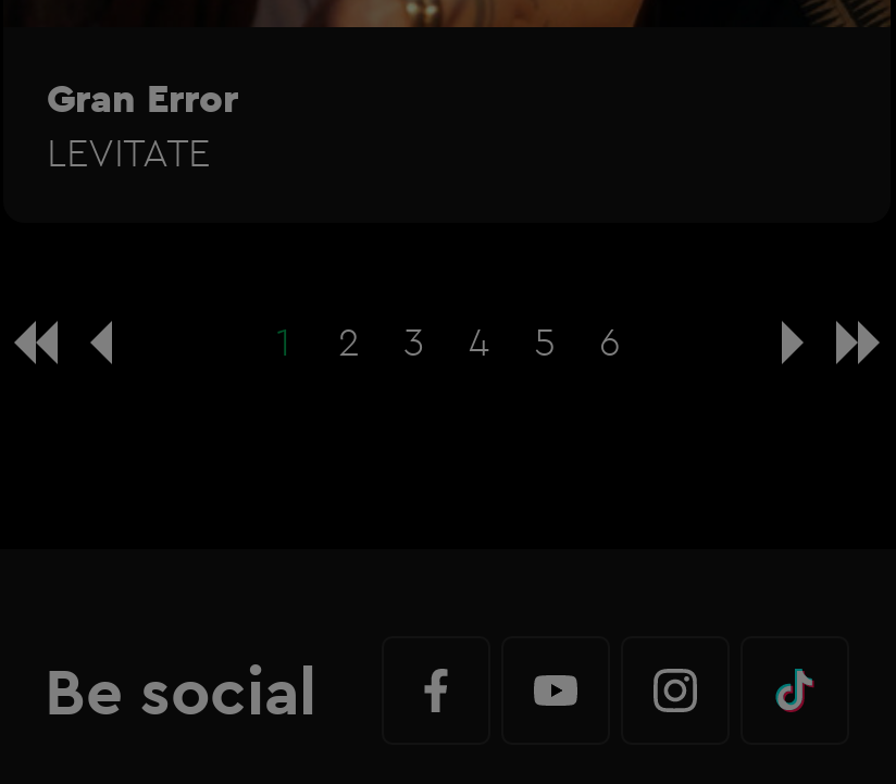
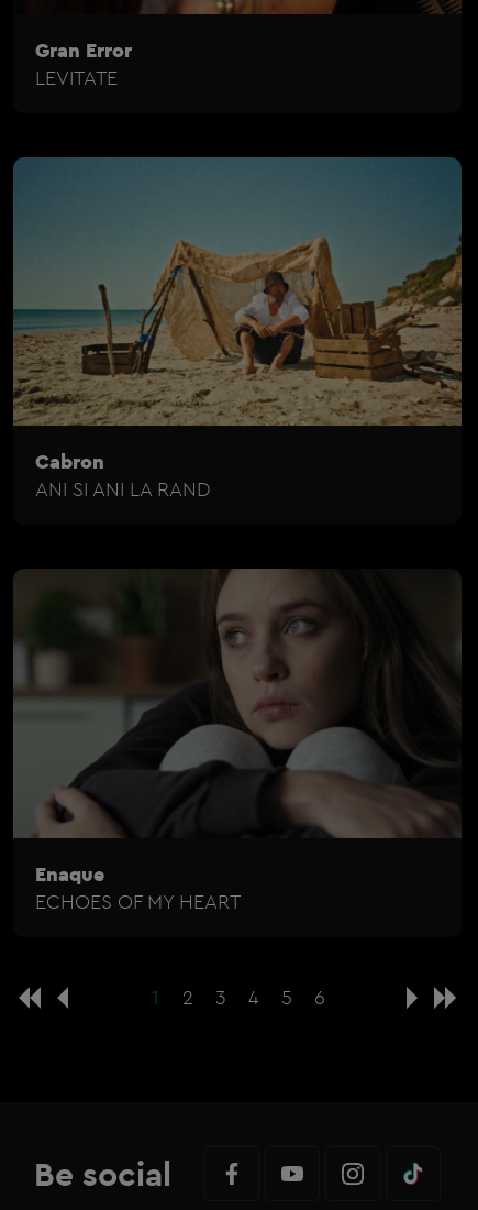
+ [image]
+ Cabron
+ ANI SI ANI LA RAND

+ [image]
+ Enaque
+ ECHOES OF MY HEART
